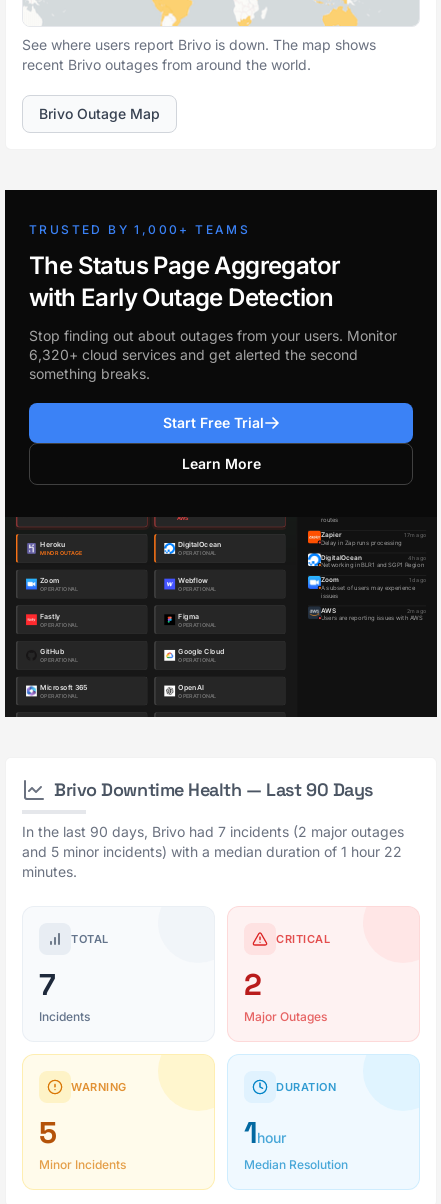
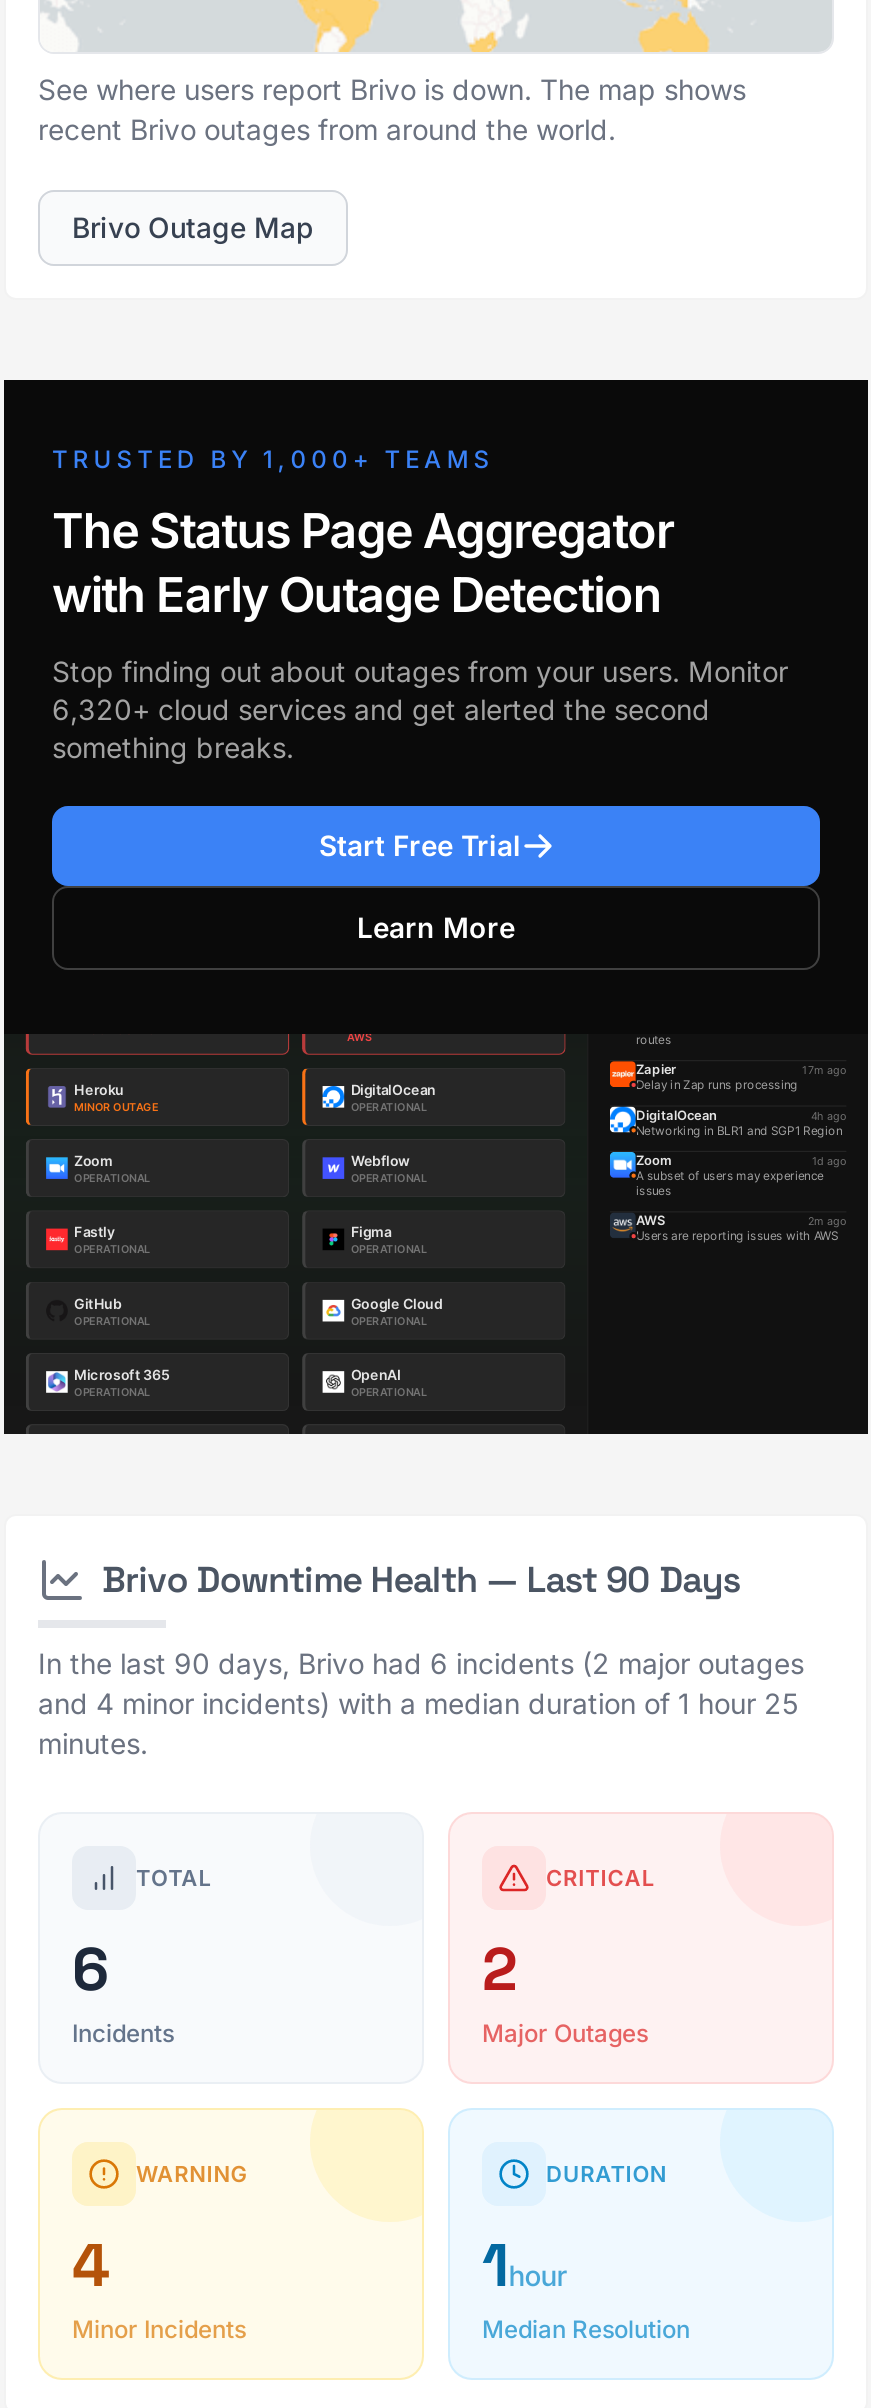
- In the last 90 days, Brivo had 7 incidents (2 major outages
+ In the last 90 days, Brivo had 6 incidents (2 major outages

- and 5 minor incidents) with a median duration of 1 hour 22
+ and 4 minor incidents) with a median duration of 1 hour 25

- 7
+ 6

- 5
+ 4
